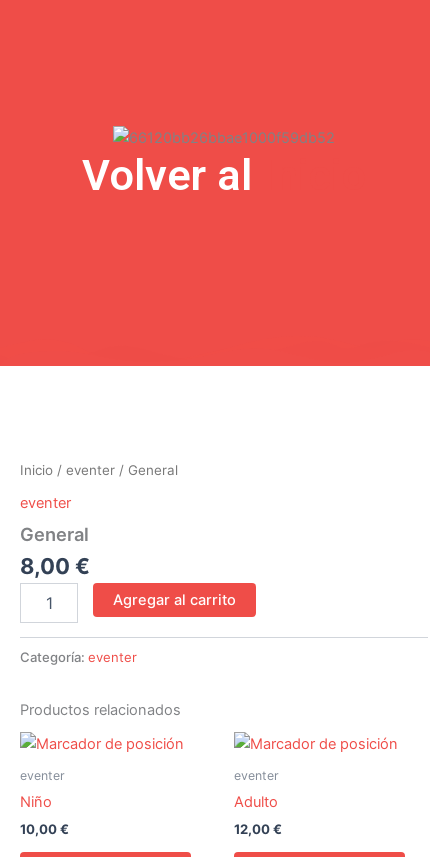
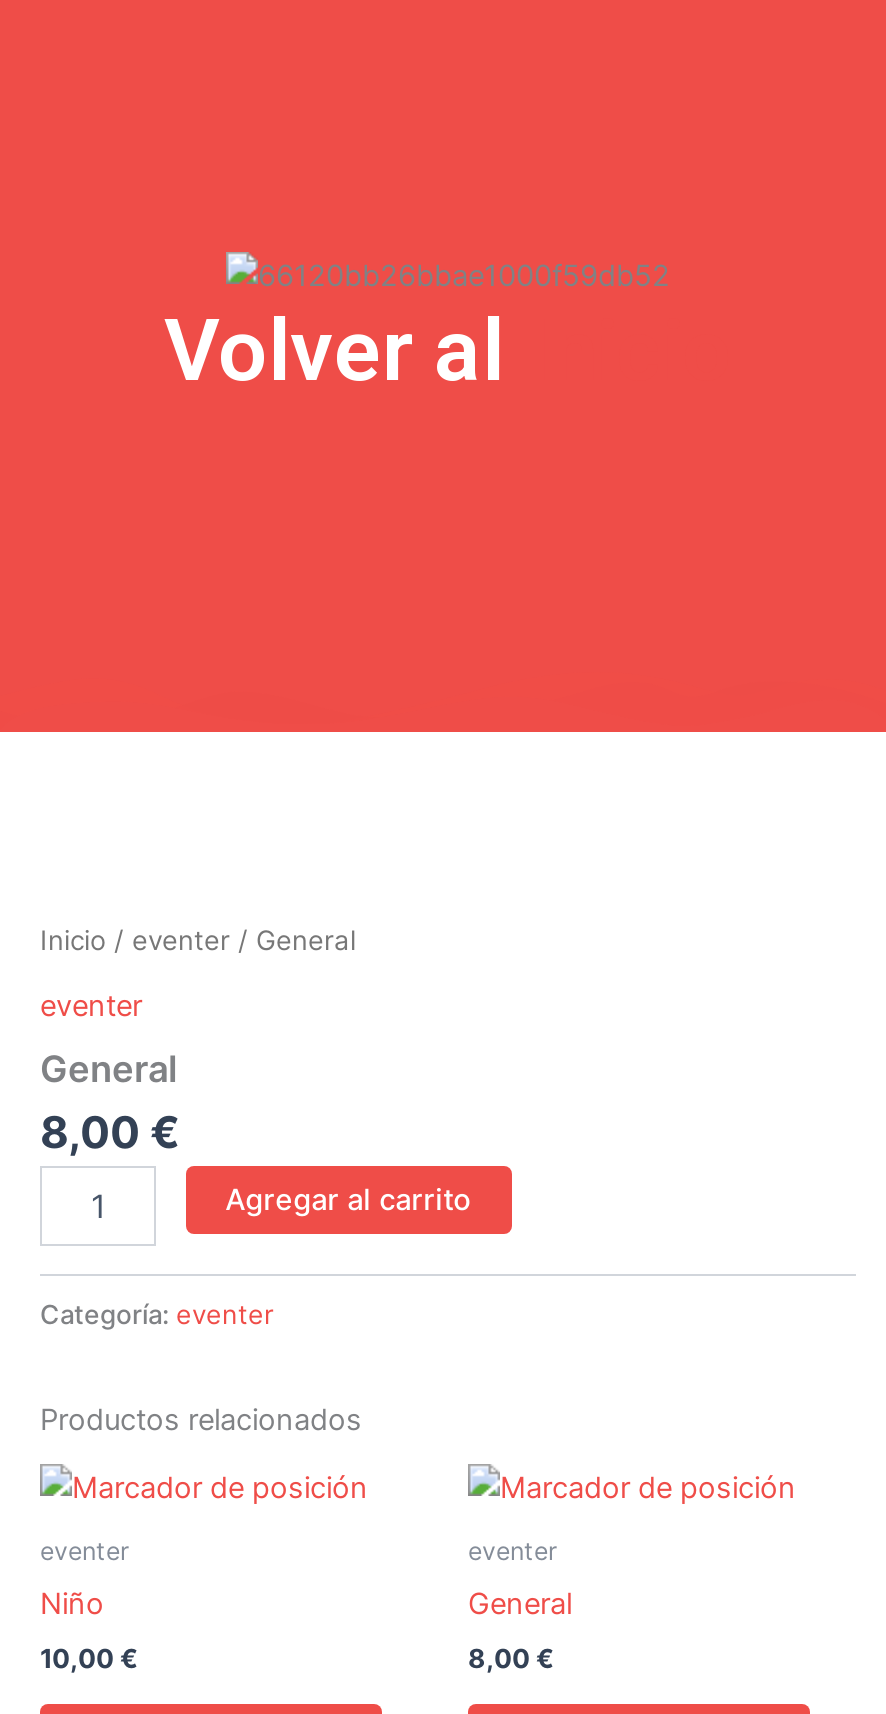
- Adulto
+ General

- 12,00 €
+ 8,00 €
